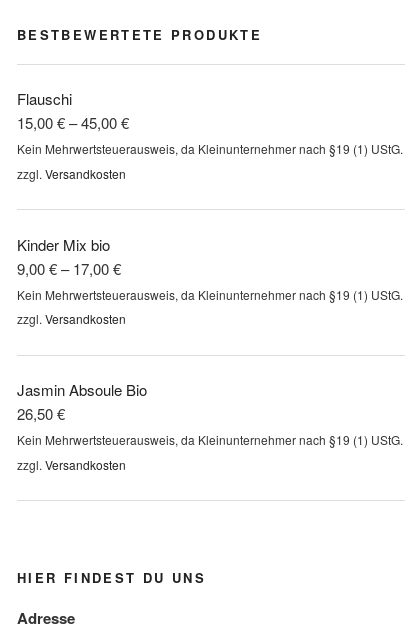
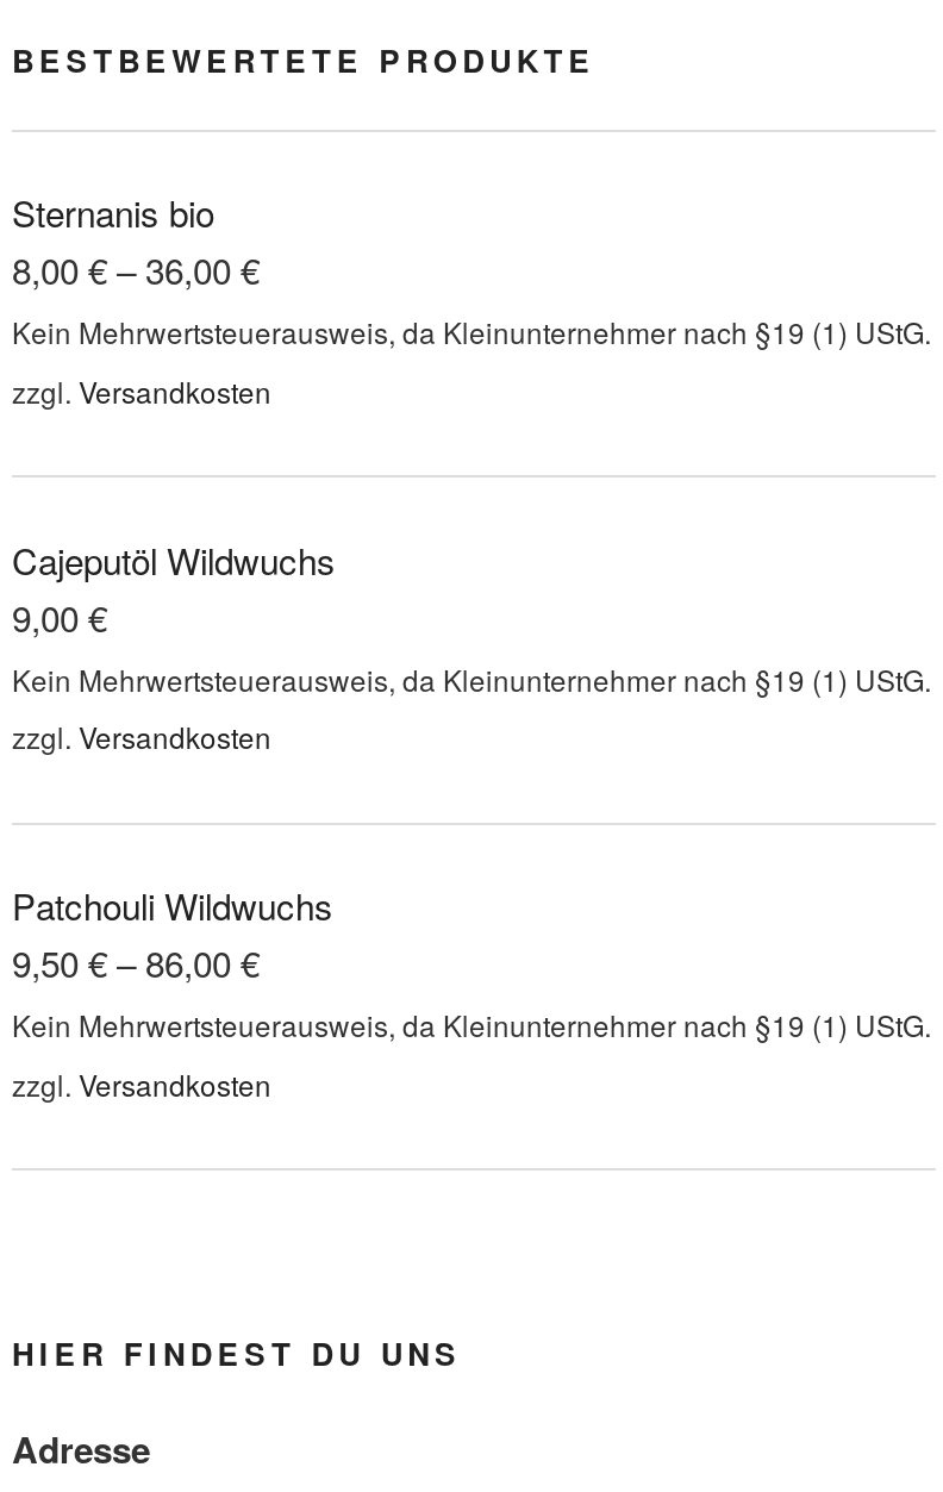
- Flauschi
- 15,00 €– 45,00 €
+ Sternanis bio
+ 8,00 €– 36,00 €

- Kinder Mix bio
- 9,00 €– 17,00 €
+ Cajeputöl Wildwuchs
+ 9,00 €

- Jasmin Absoule Bio
- 26,50 €
+ Patchouli Wildwuchs
+ 9,50 €– 86,00 €
